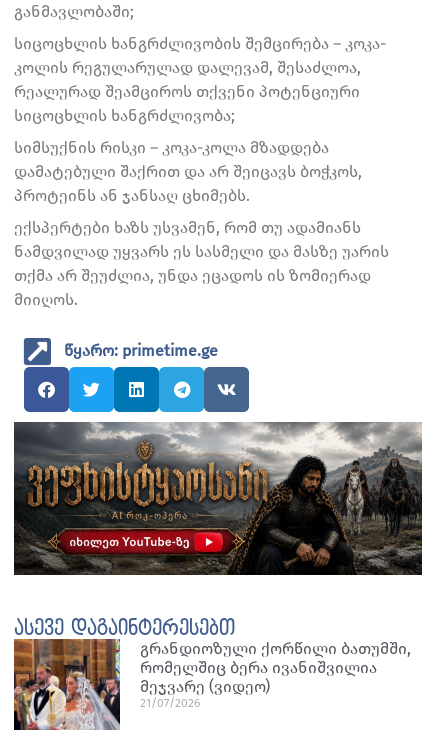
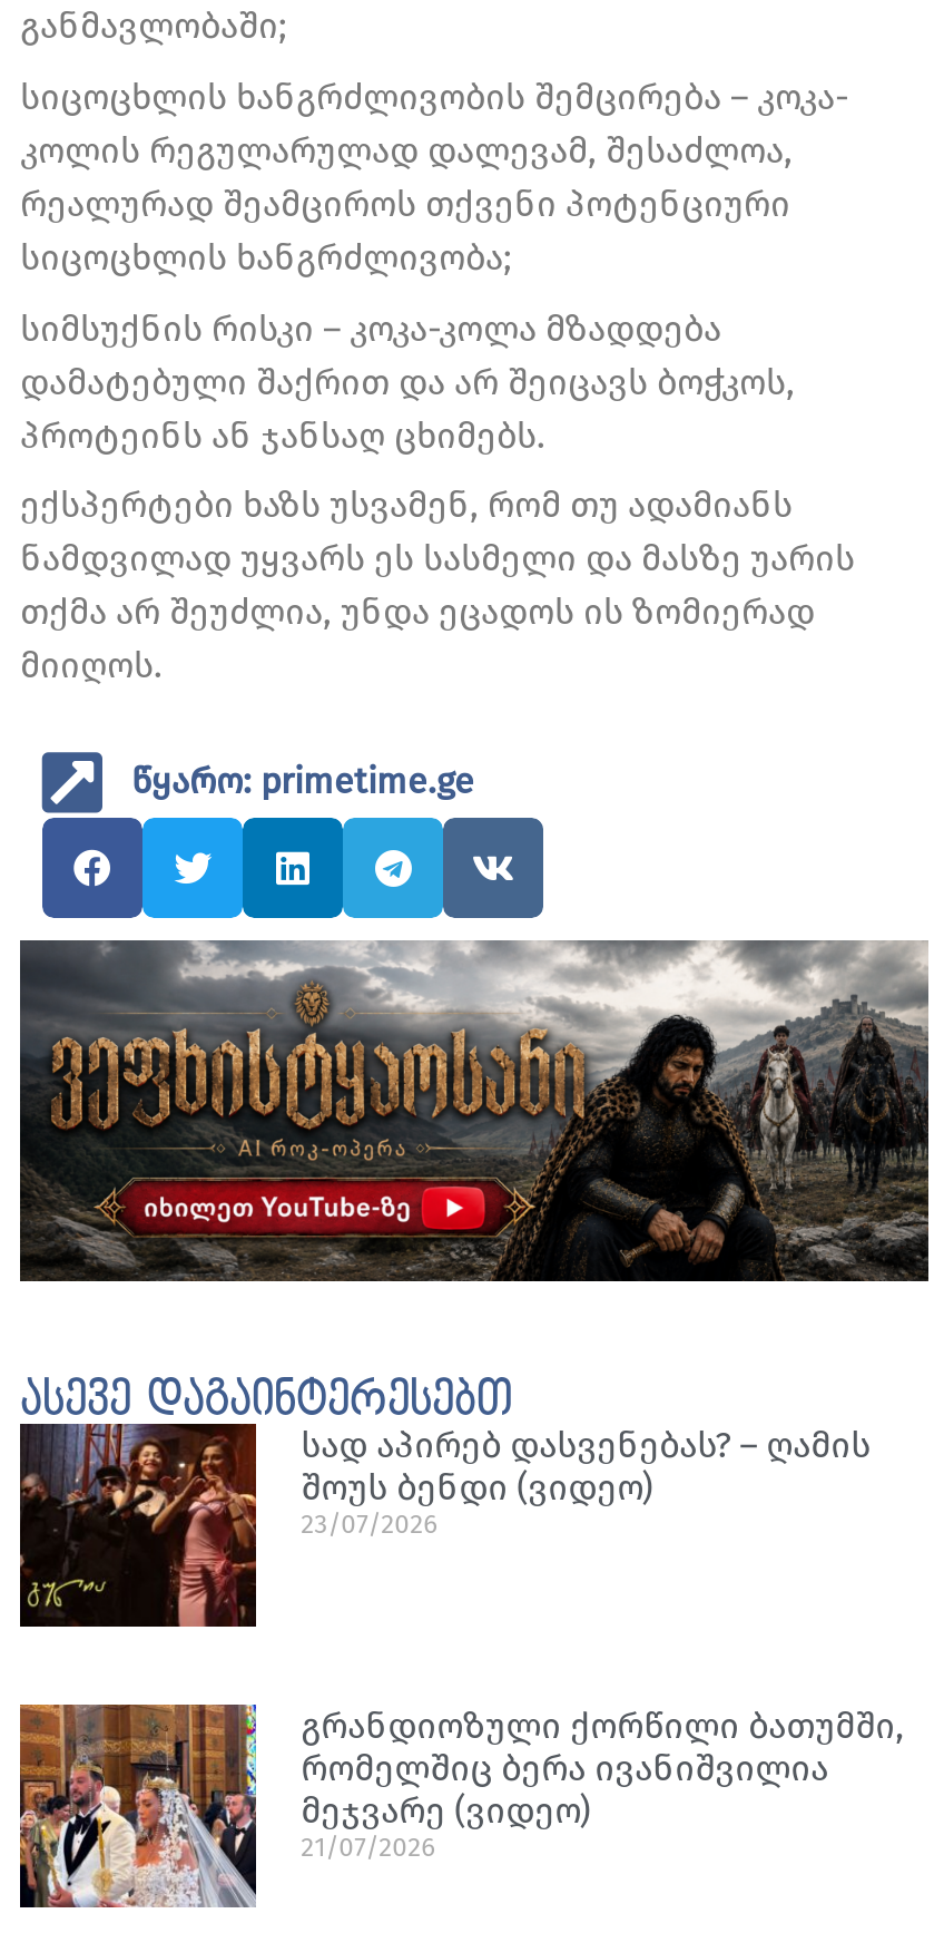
+ [image]
+ სად აპირებ დასვენებას? – ღამის
+ შოუს ბენდი (ვიდეო)
+ 23/07/2026
